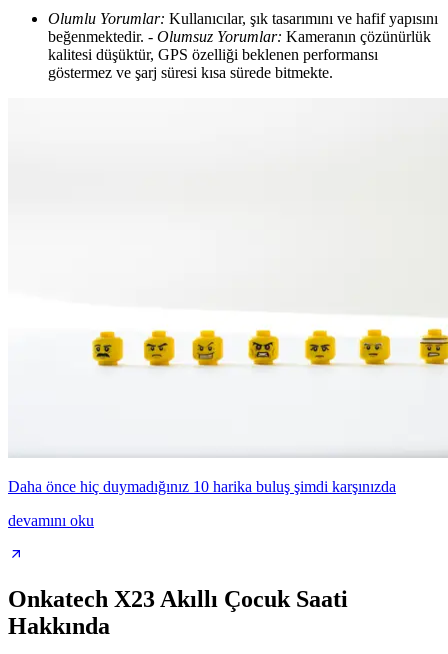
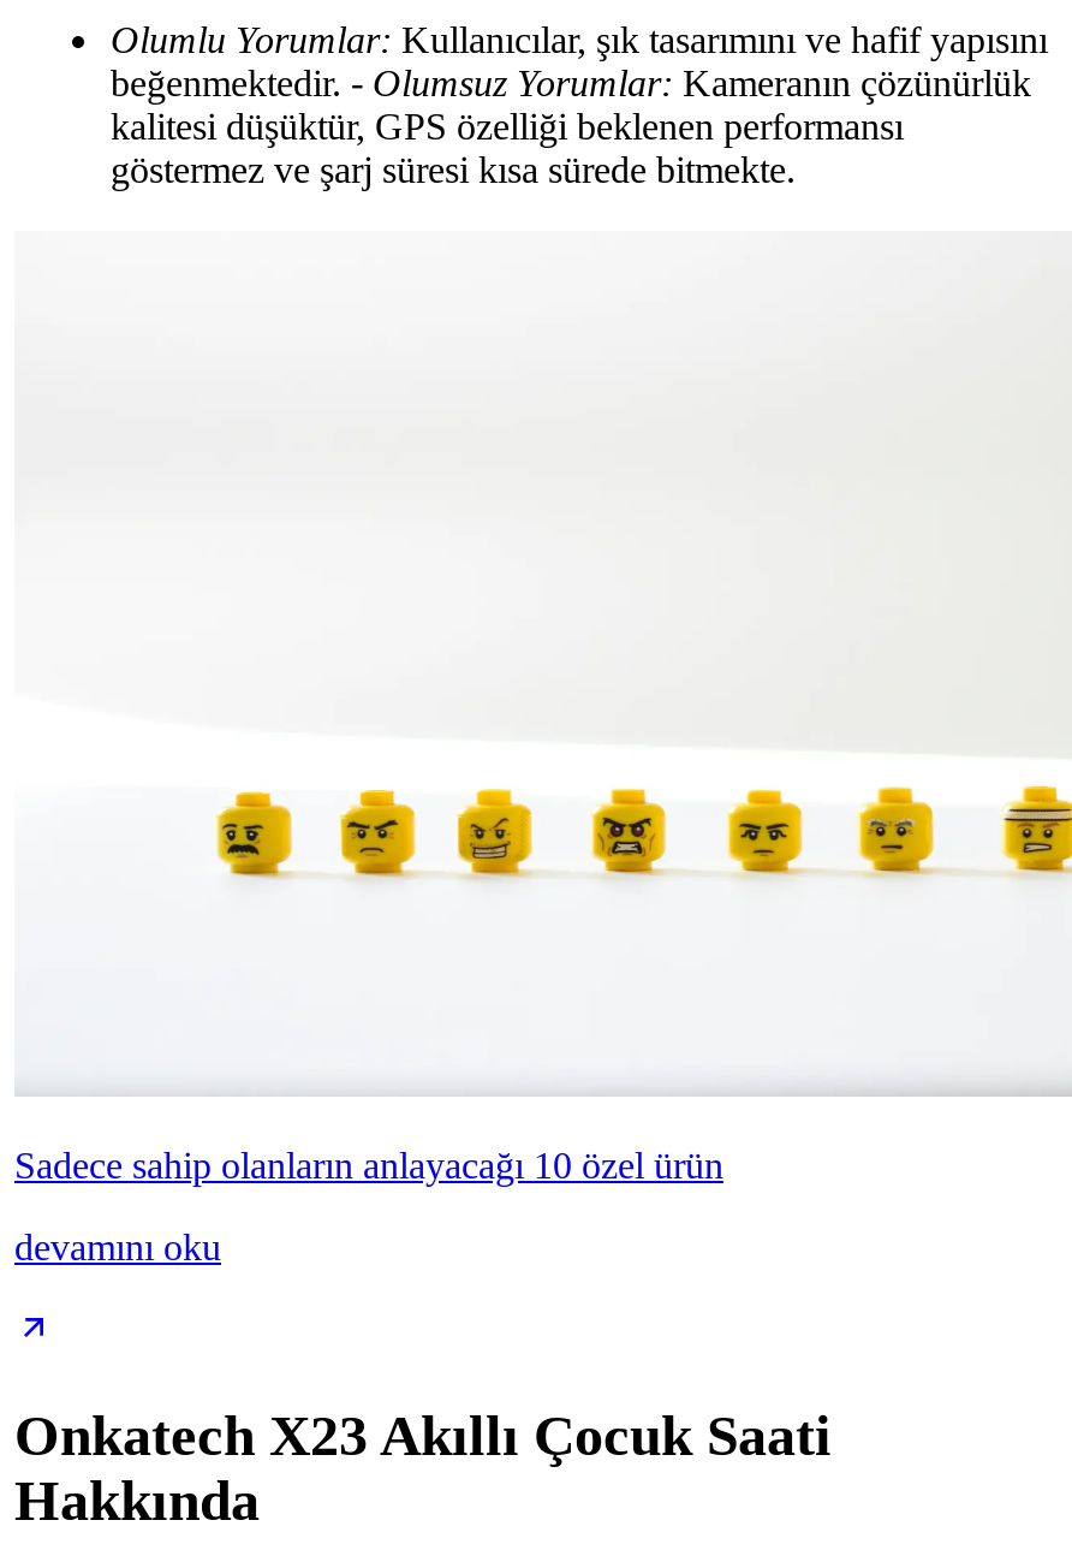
- Daha önce hiç duymadığınız 10 harika buluş şimdi karşınızda
+ Sadece sahip olanların anlayacağı 10 özel ürün
